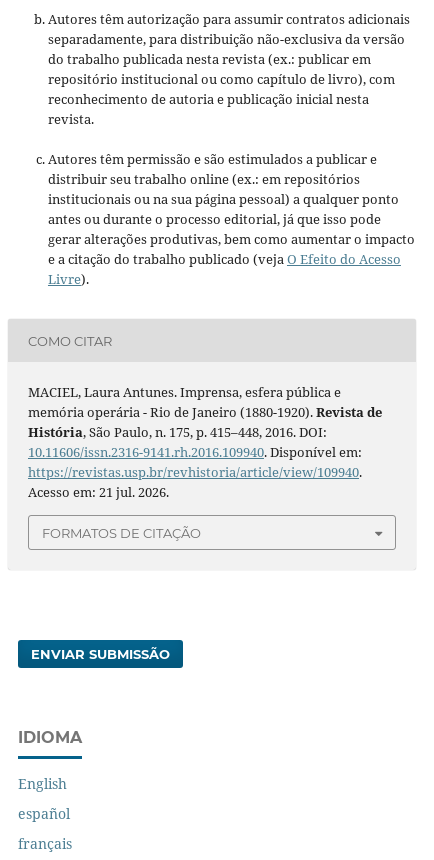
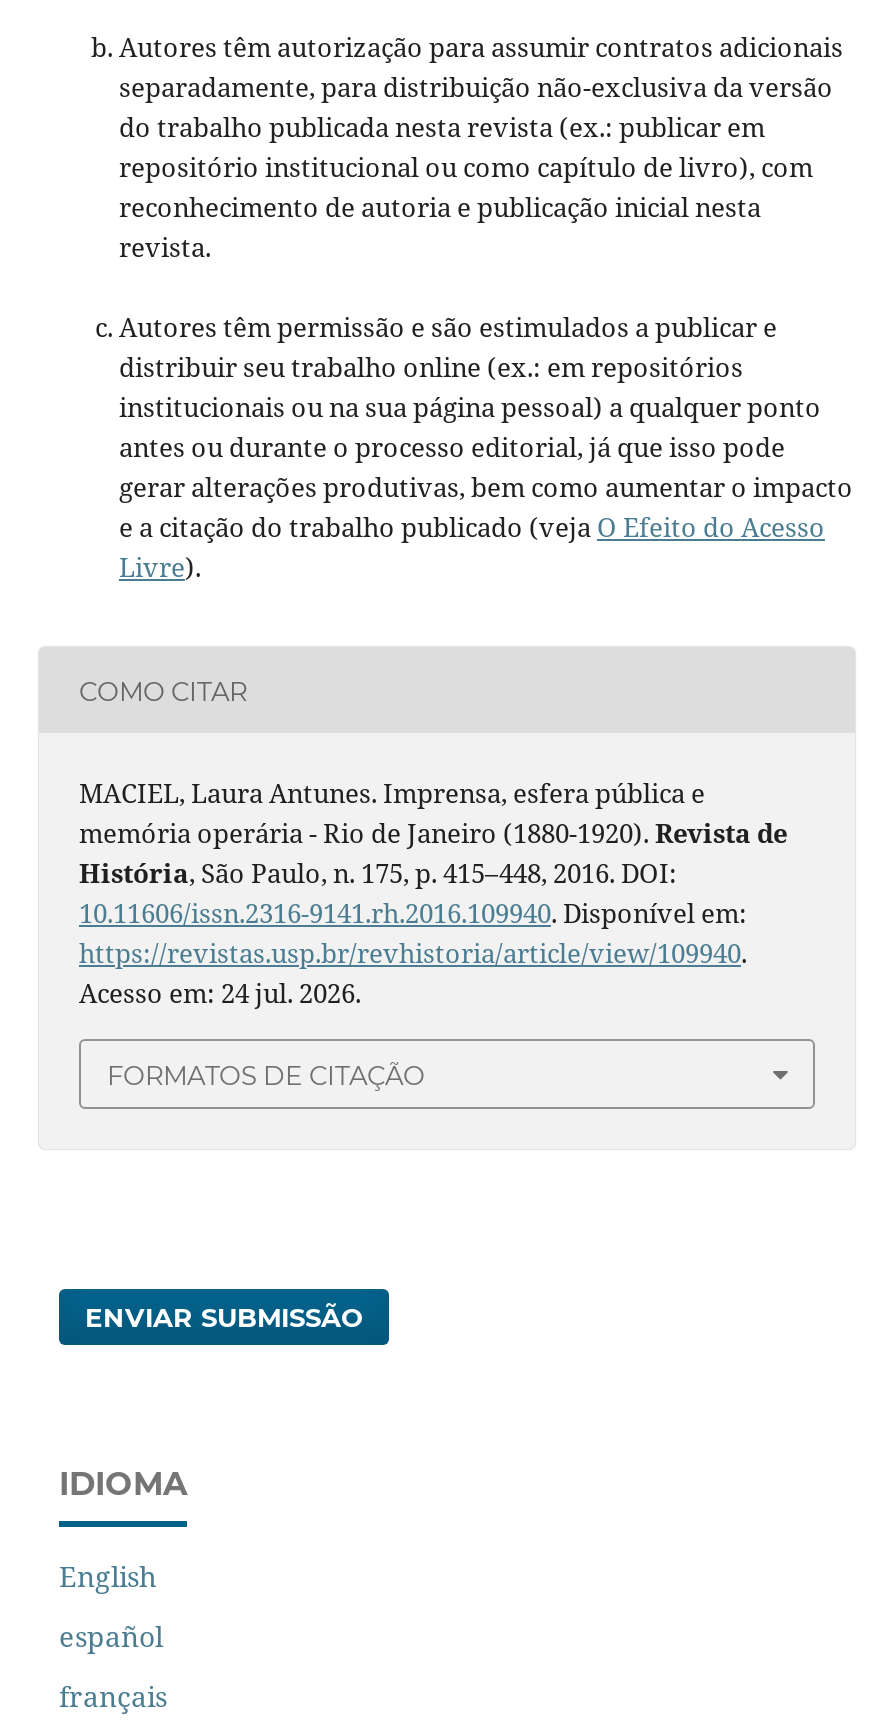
- Acesso em: 21 jul. 2026.
+ Acesso em: 24 jul. 2026.
